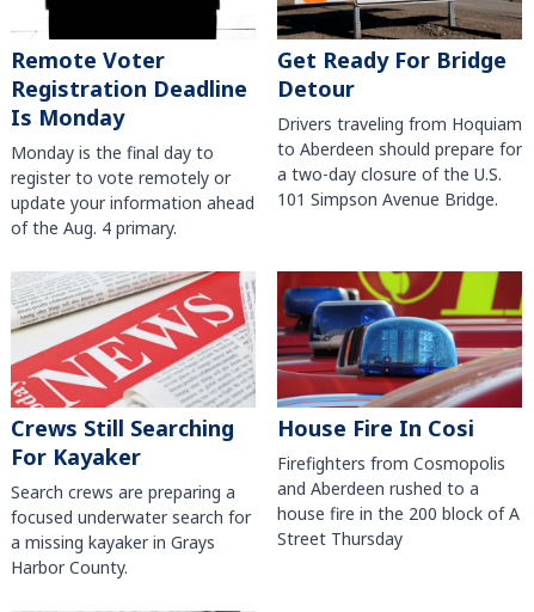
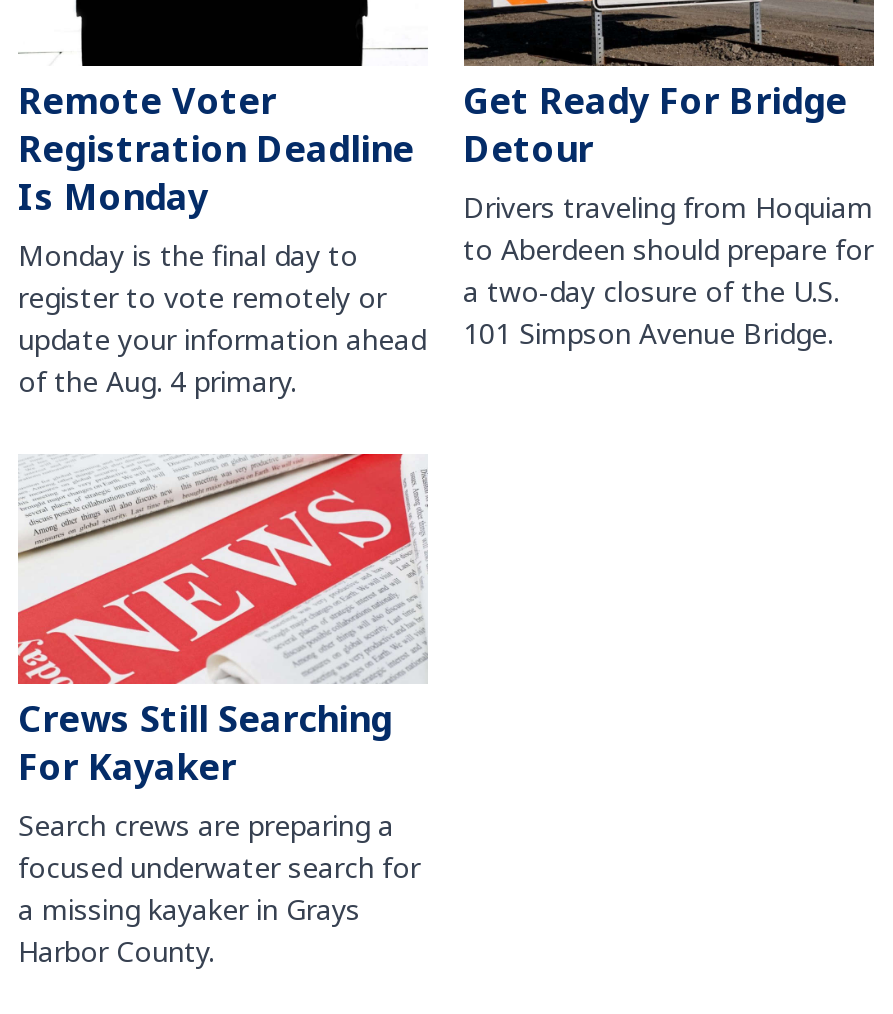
- [image]
- House Fire In Cosi
- Firefighters from Cosmopolis
- and Aberdeen rushed to a
- house fire in the 200 block of A
- Street Thursday
